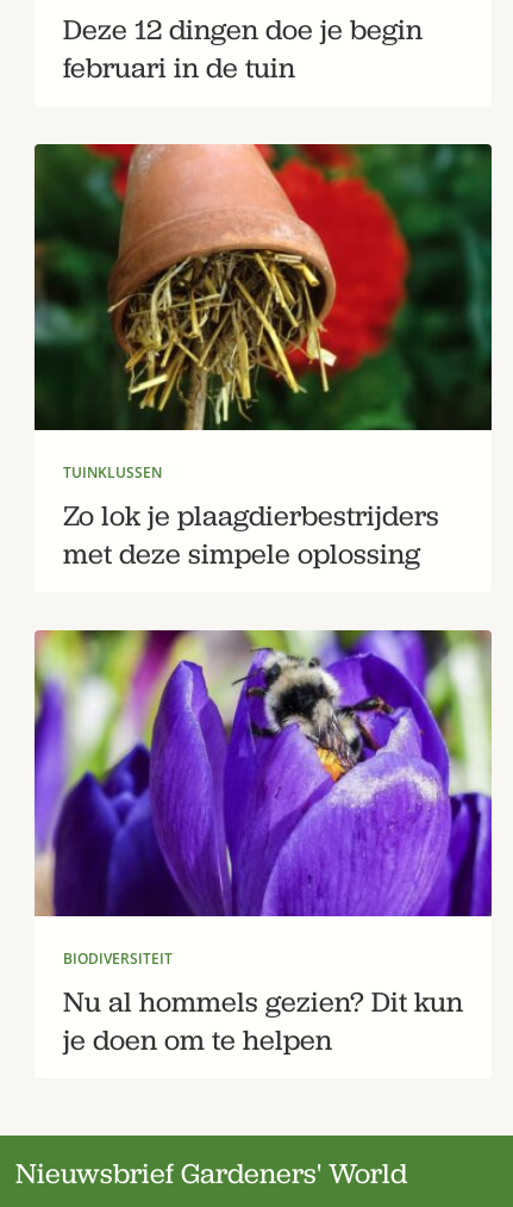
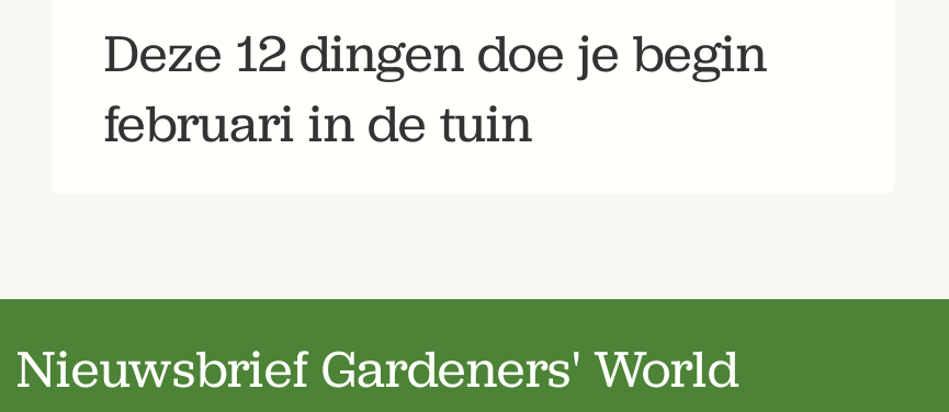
- [image]
- TUINKLUSSEN
- Zo lok je plaagdierbestrijders
- met deze simpele oplossing

- [image]
- BIODIVERSITEIT
- Nu al hommels gezien? Dit kun
- je doen om te helpen
